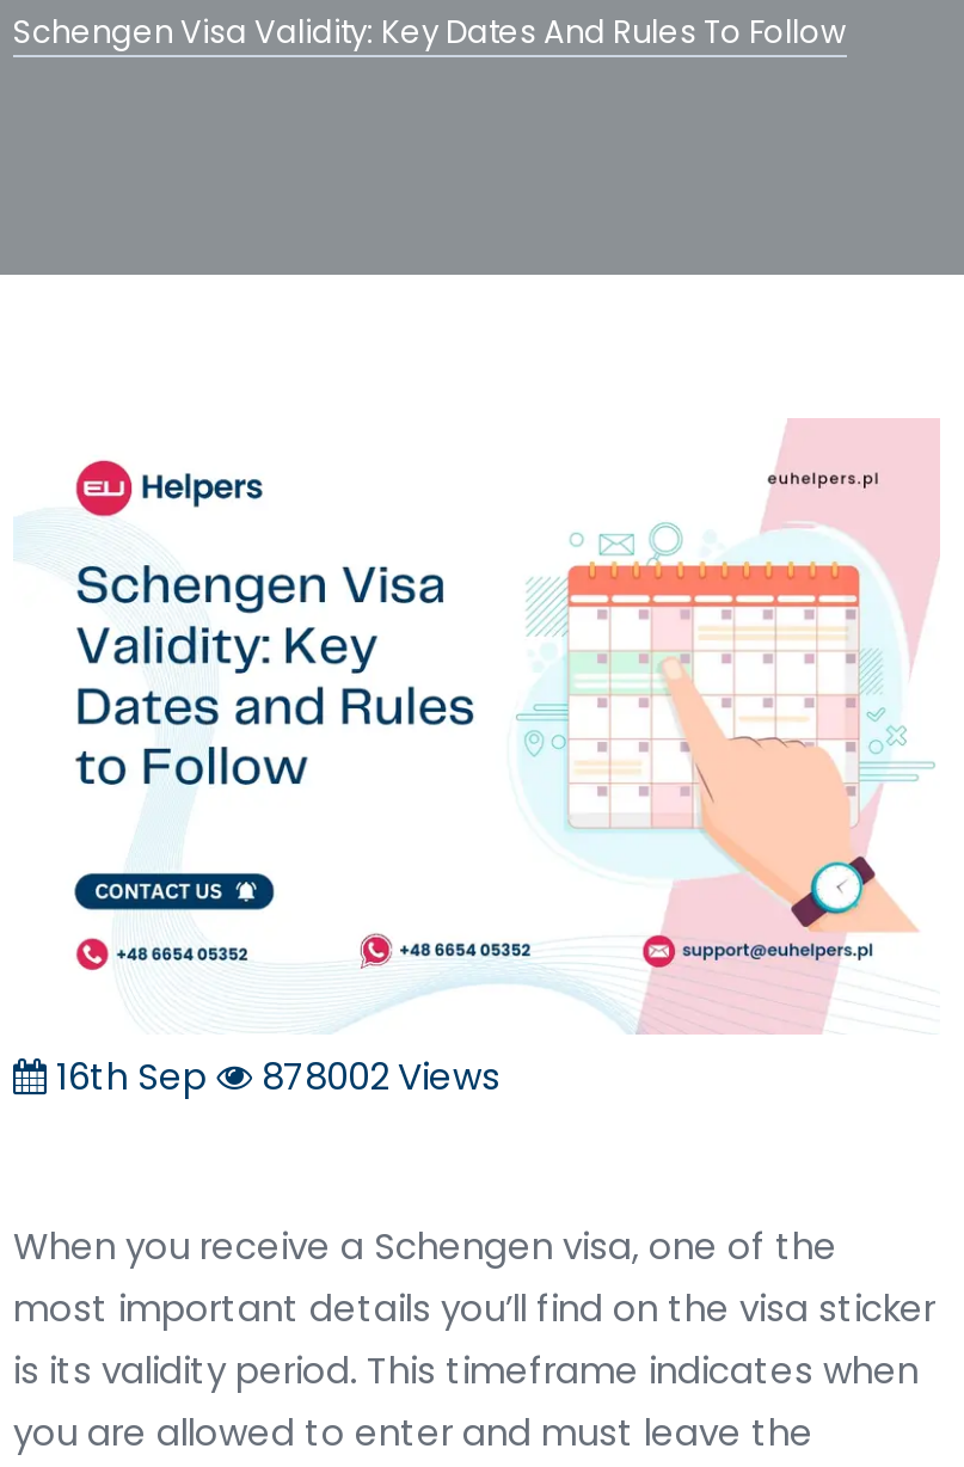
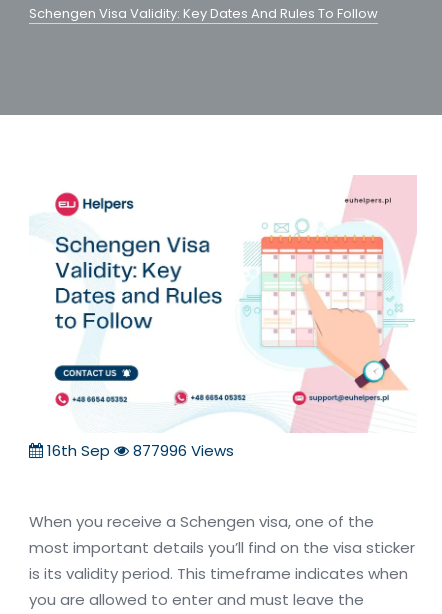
- 16th Sep 878002 Views
+ 16th Sep 877996 Views
